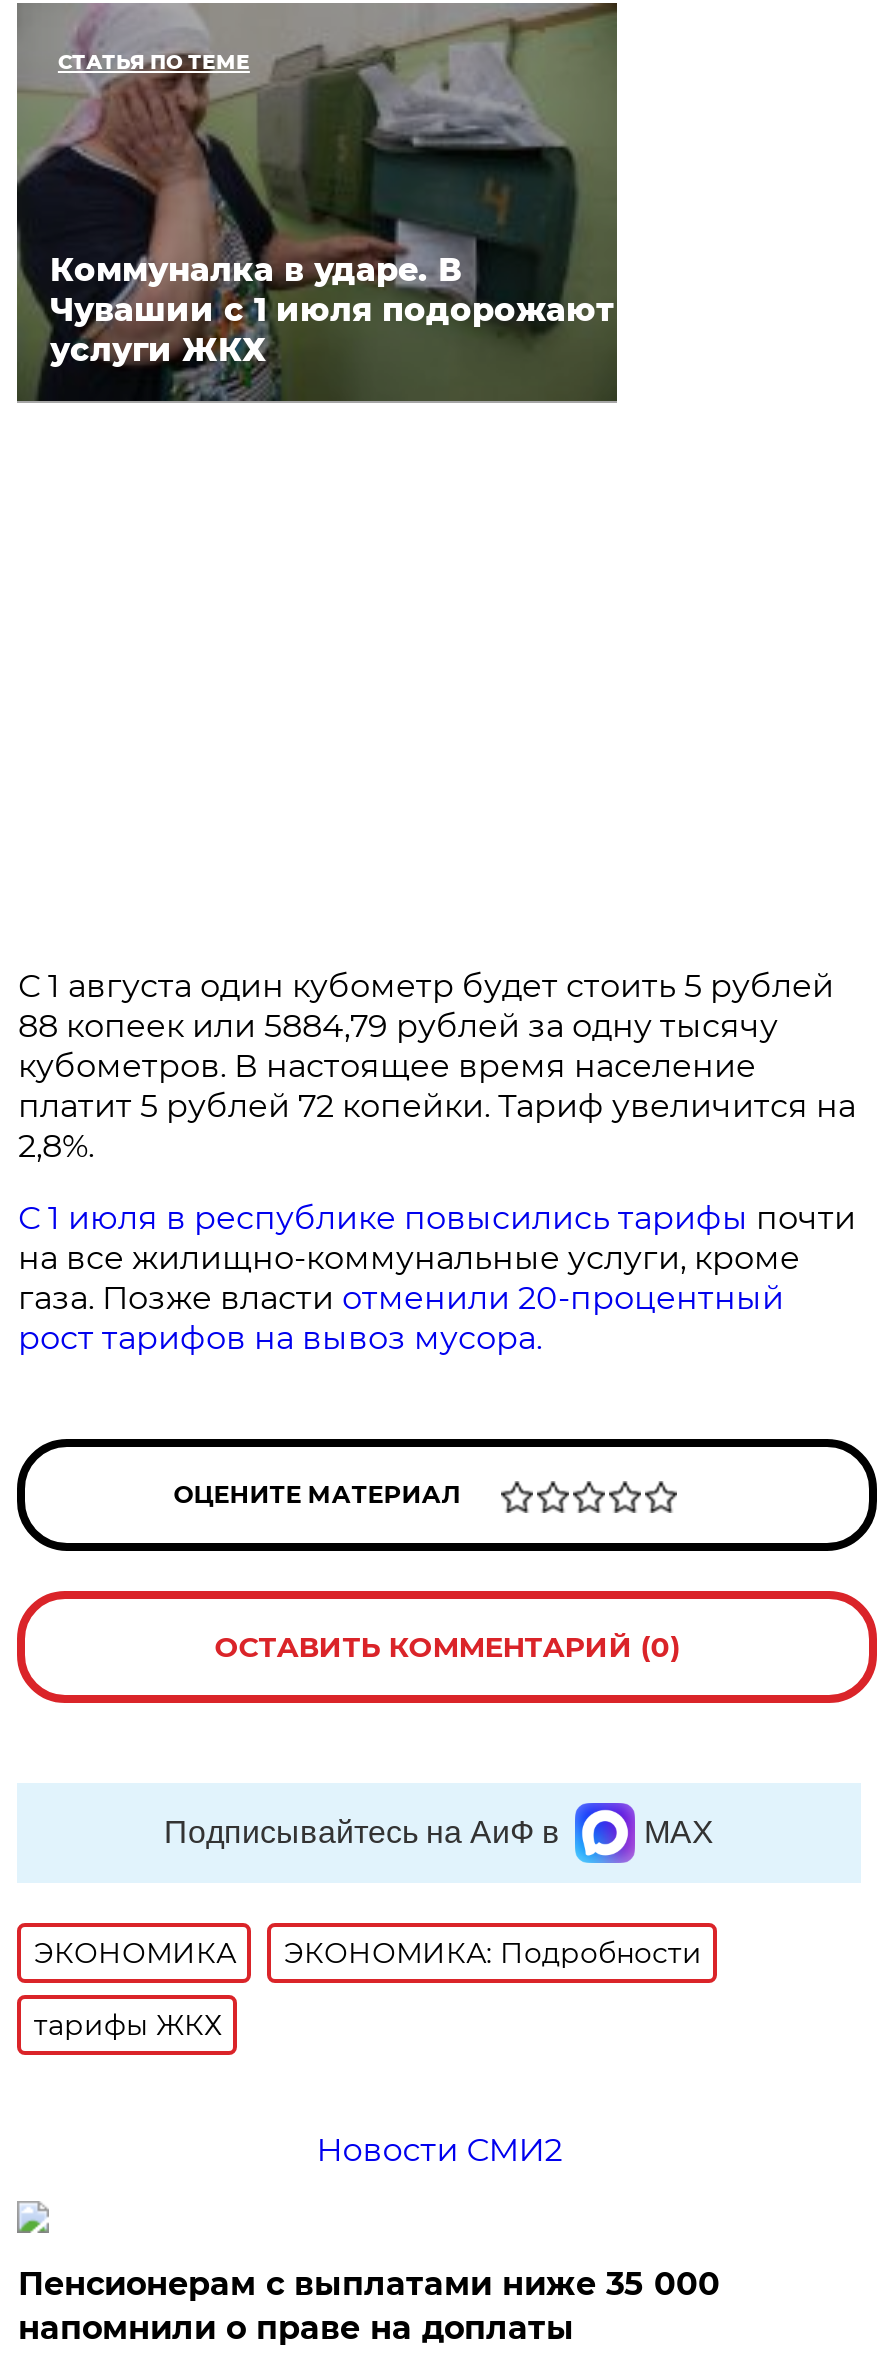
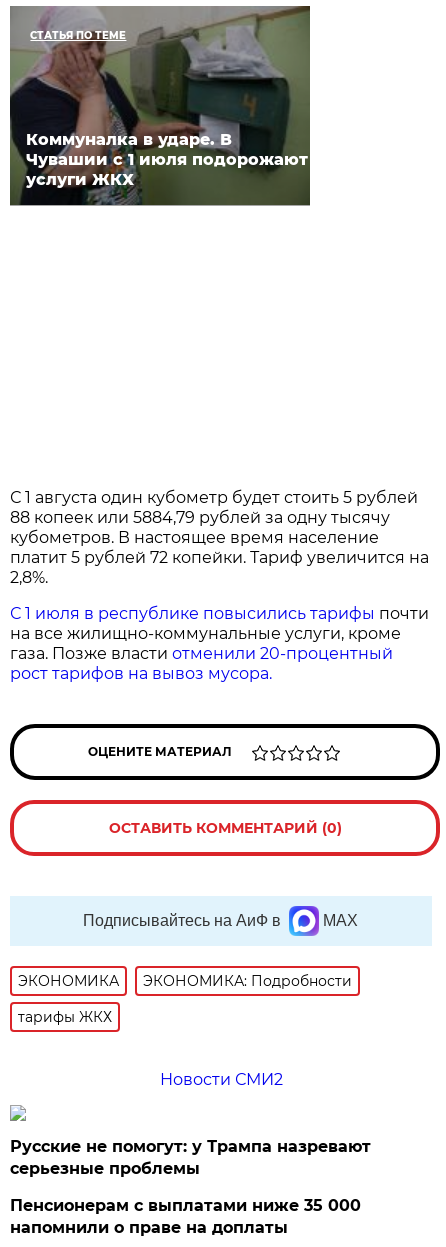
+ Русские не помогут: у Трампа назревают
+ серьезные проблемы
